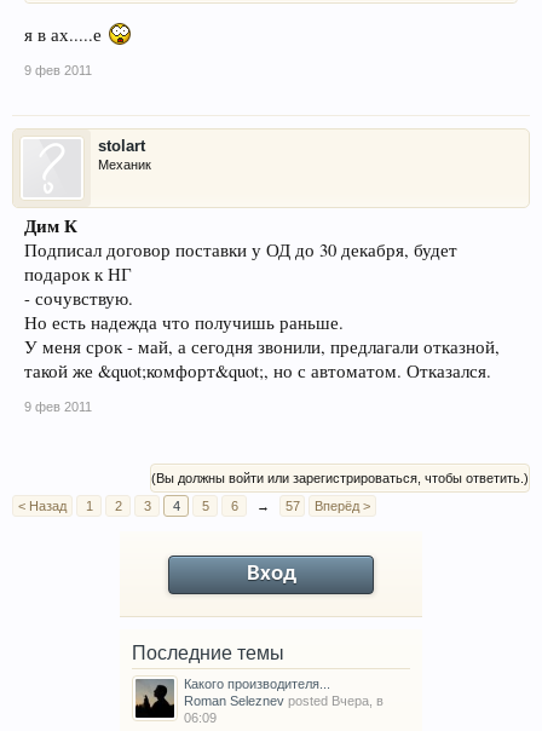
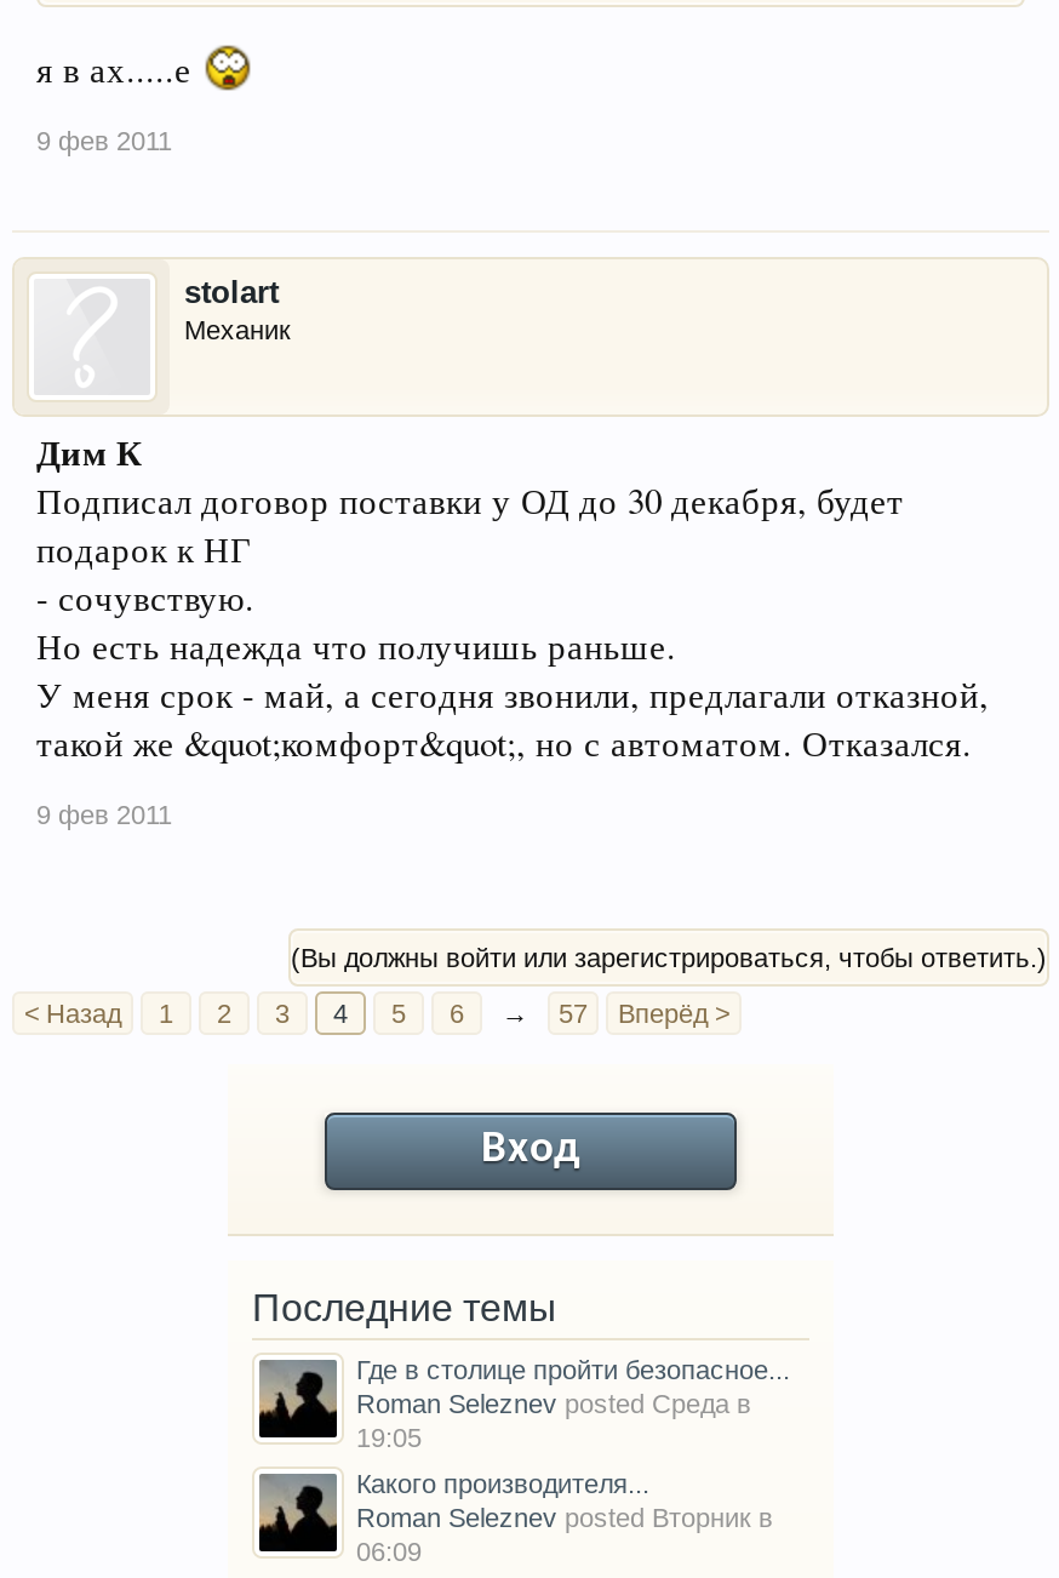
+ Где в столице пройти безопасное...
+ Roman Seleznev posted Среда в
+ 19:05

- Roman Seleznev posted Вчера, в
+ Roman Seleznev posted Вторник в
